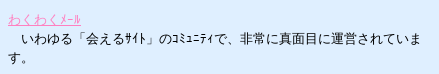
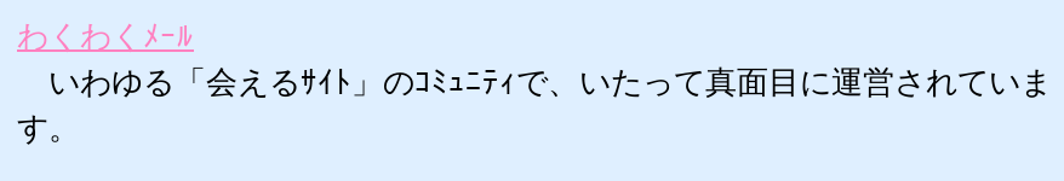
- いわゆる「会えるｻｲﾄ」のｺﾐｭﾆﾃｨで、非常に真面目に運営されていま
+ いわゆる「会えるｻｲﾄ」のｺﾐｭﾆﾃｨで、いたって真面目に運営されていま
